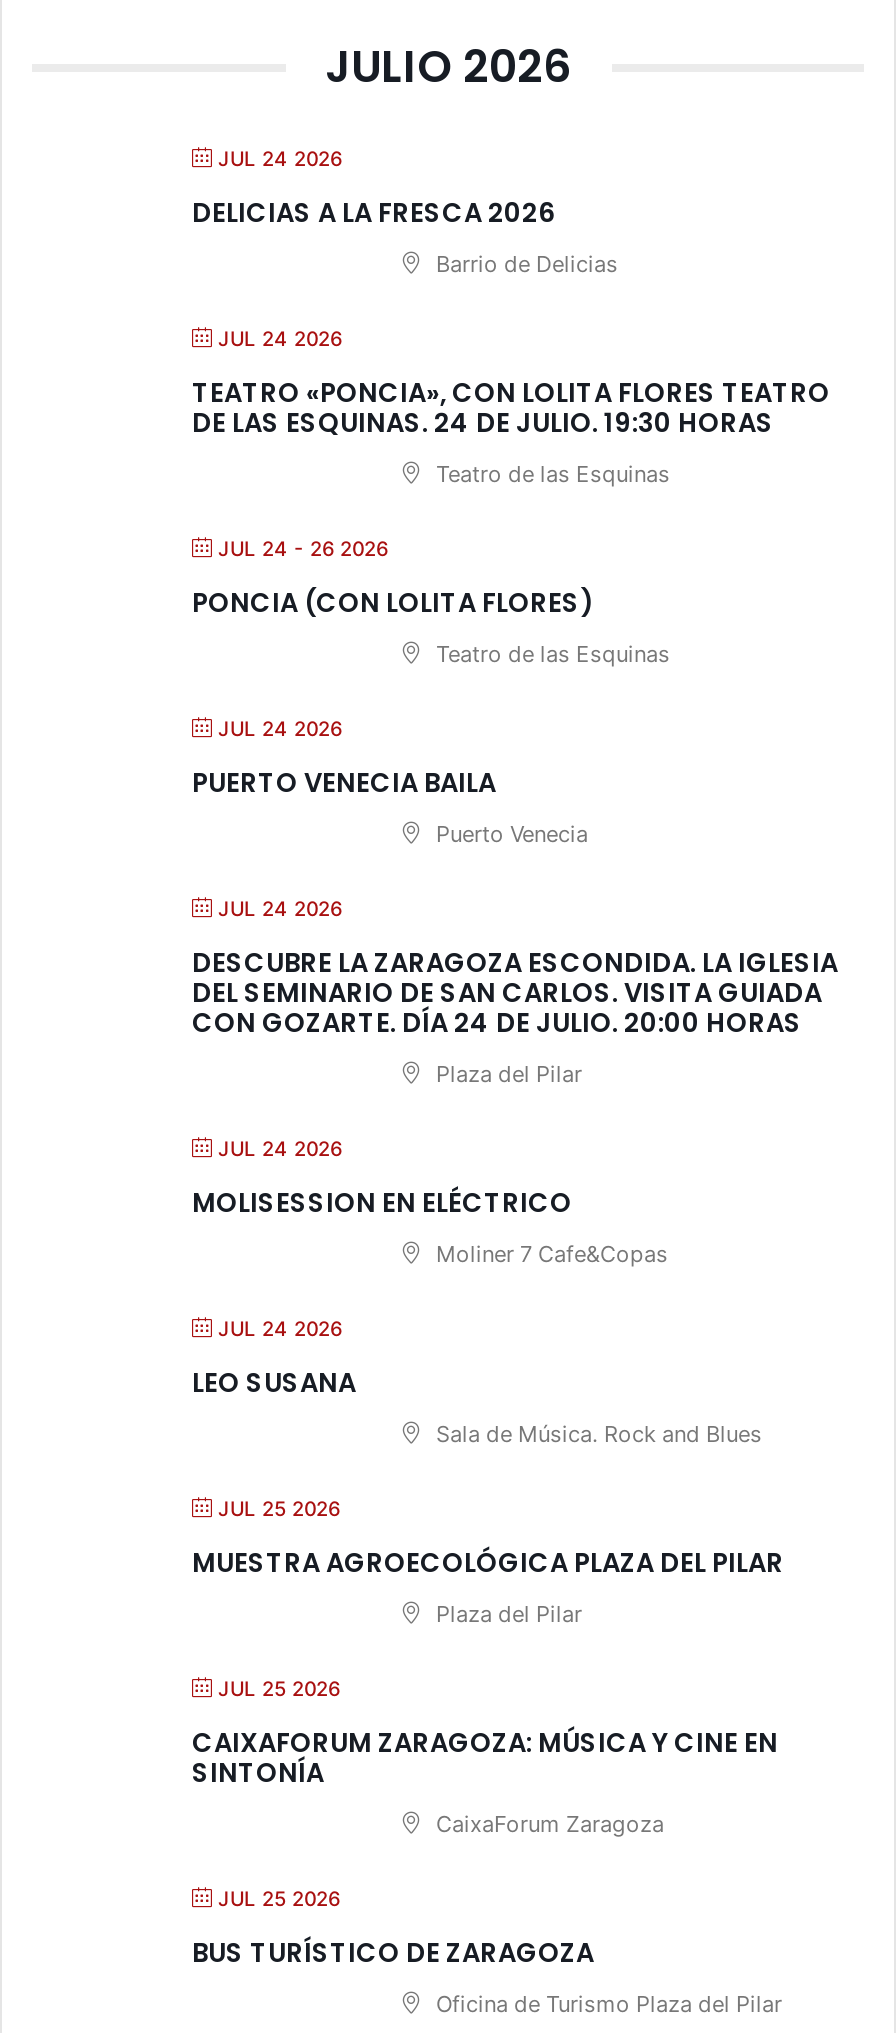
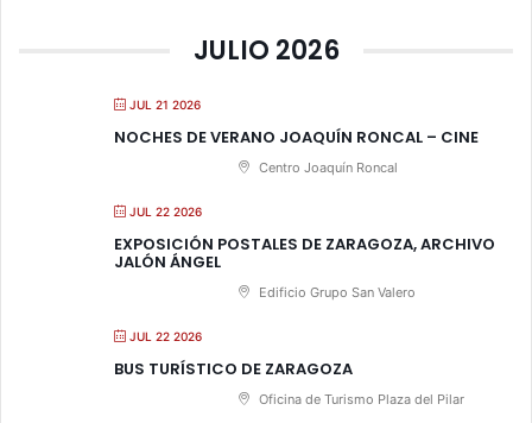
- JUL 24 2026
- DELICIAS A LA FRESCA 2026
- Barrio de Delicias
- JUL 24 2026
- TEATRO «PONCIA», CON LOLITA FLORES TEATRO
- DE LAS ESQUINAS. 24 DE JULIO. 19:30 HORAS
- Teatro de las Esquinas
- JUL 24 - 26 2026
- PONCIA (CON LOLITA FLORES)
- Teatro de las Esquinas
- JUL 24 2026
- PUERTO VENECIA BAILA
- Puerto Venecia
- JUL 24 2026
- DESCUBRE LA ZARAGOZA ESCONDIDA. LA IGLESIA
- DEL SEMINARIO DE SAN CARLOS. VISITA GUIADA
- CON GOZARTE. DÍA 24 DE JULIO. 20:00 HORAS
- Plaza del Pilar
- JUL 24 2026
- MOLISESSION EN ELÉCTRICO
- Moliner 7 Cafe&Copas
- JUL 24 2026
- LEO SUSANA
- Sala de Música. Rock and Blues
- JUL 25 2026
- MUESTRA AGROECOLÓGICA PLAZA DEL PILAR
- Plaza del Pilar
- JUL 25 2026
- CAIXAFORUM ZARAGOZA: MÚSICA Y CINE EN
- SINTONÍA
- CaixaForum Zaragoza
- JUL 25 2026
+ JUL 21 2026
+ NOCHES DE VERANO JOAQUÍN RONCAL – CINE
+ Centro Joaquín Roncal
+ JUL 22 2026
+ EXPOSICIÓN POSTALES DE ZARAGOZA, ARCHIVO
+ JALÓN ÁNGEL
+ Edificio Grupo San Valero
+ JUL 22 2026
